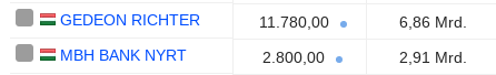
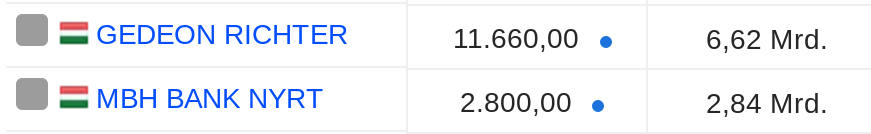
- 11.780,00
+ 11.660,00

- 6,86 Mrd.
+ 6,62 Mrd.

- 2,91 Mrd.
+ 2,84 Mrd.
